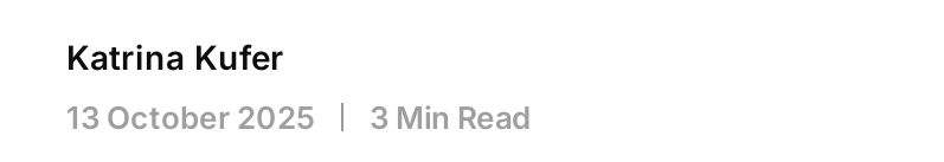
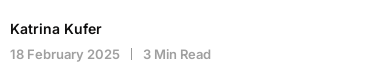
- 13 October 2025 3 Min Read
+ 18 February 2025 3 Min Read
